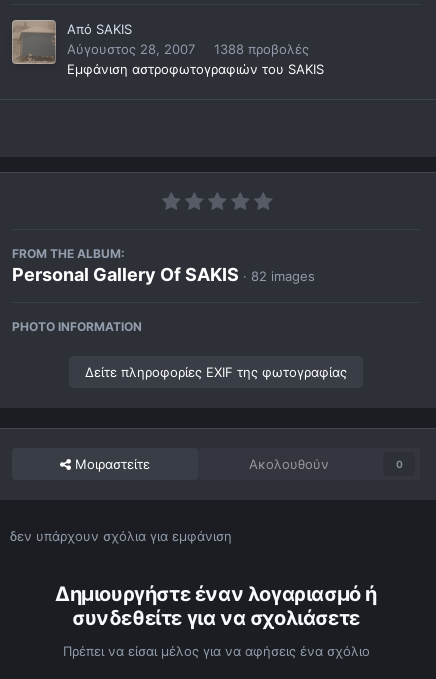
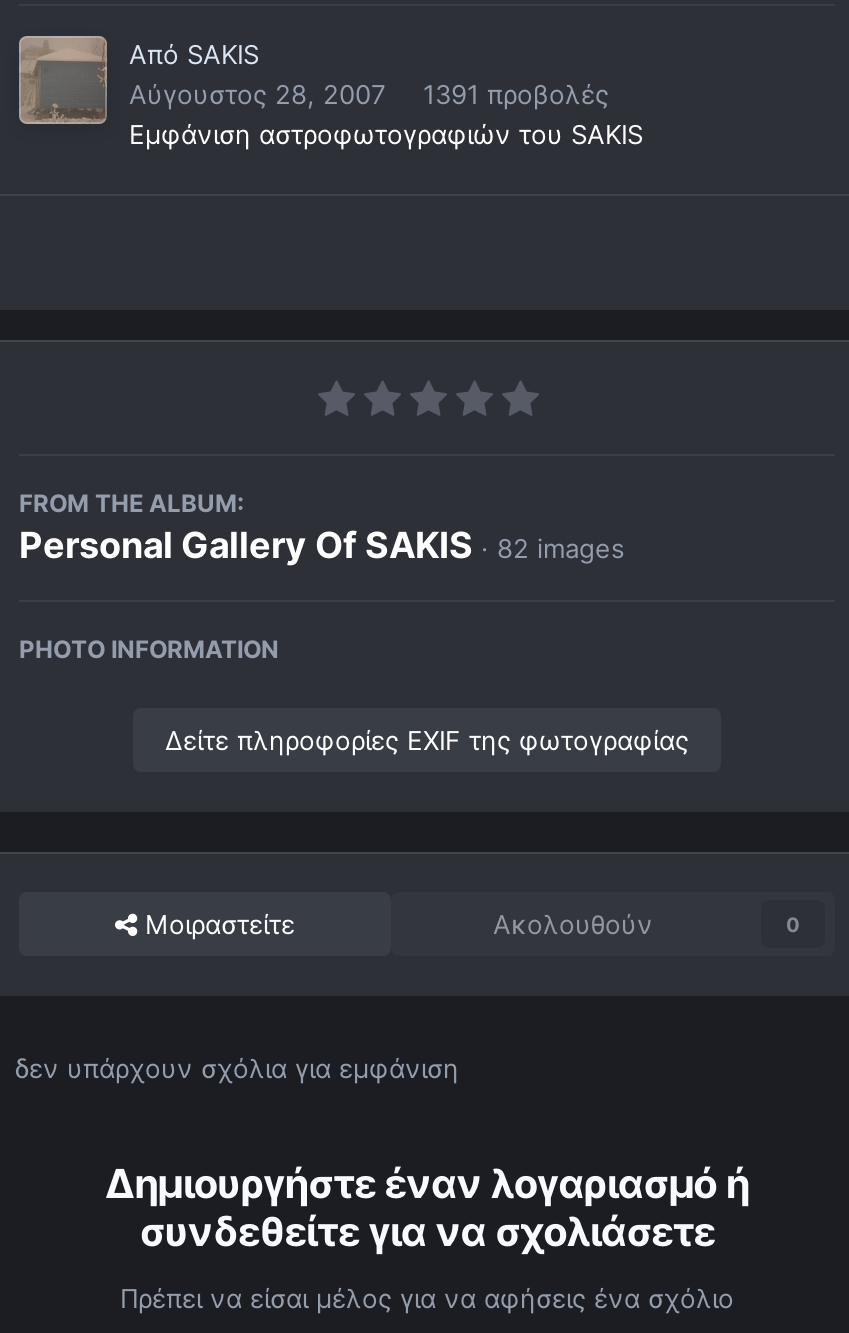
- Αύγουστος 28, 2007 1388 προβολές
+ Αύγουστος 28, 2007 1391 προβολές
